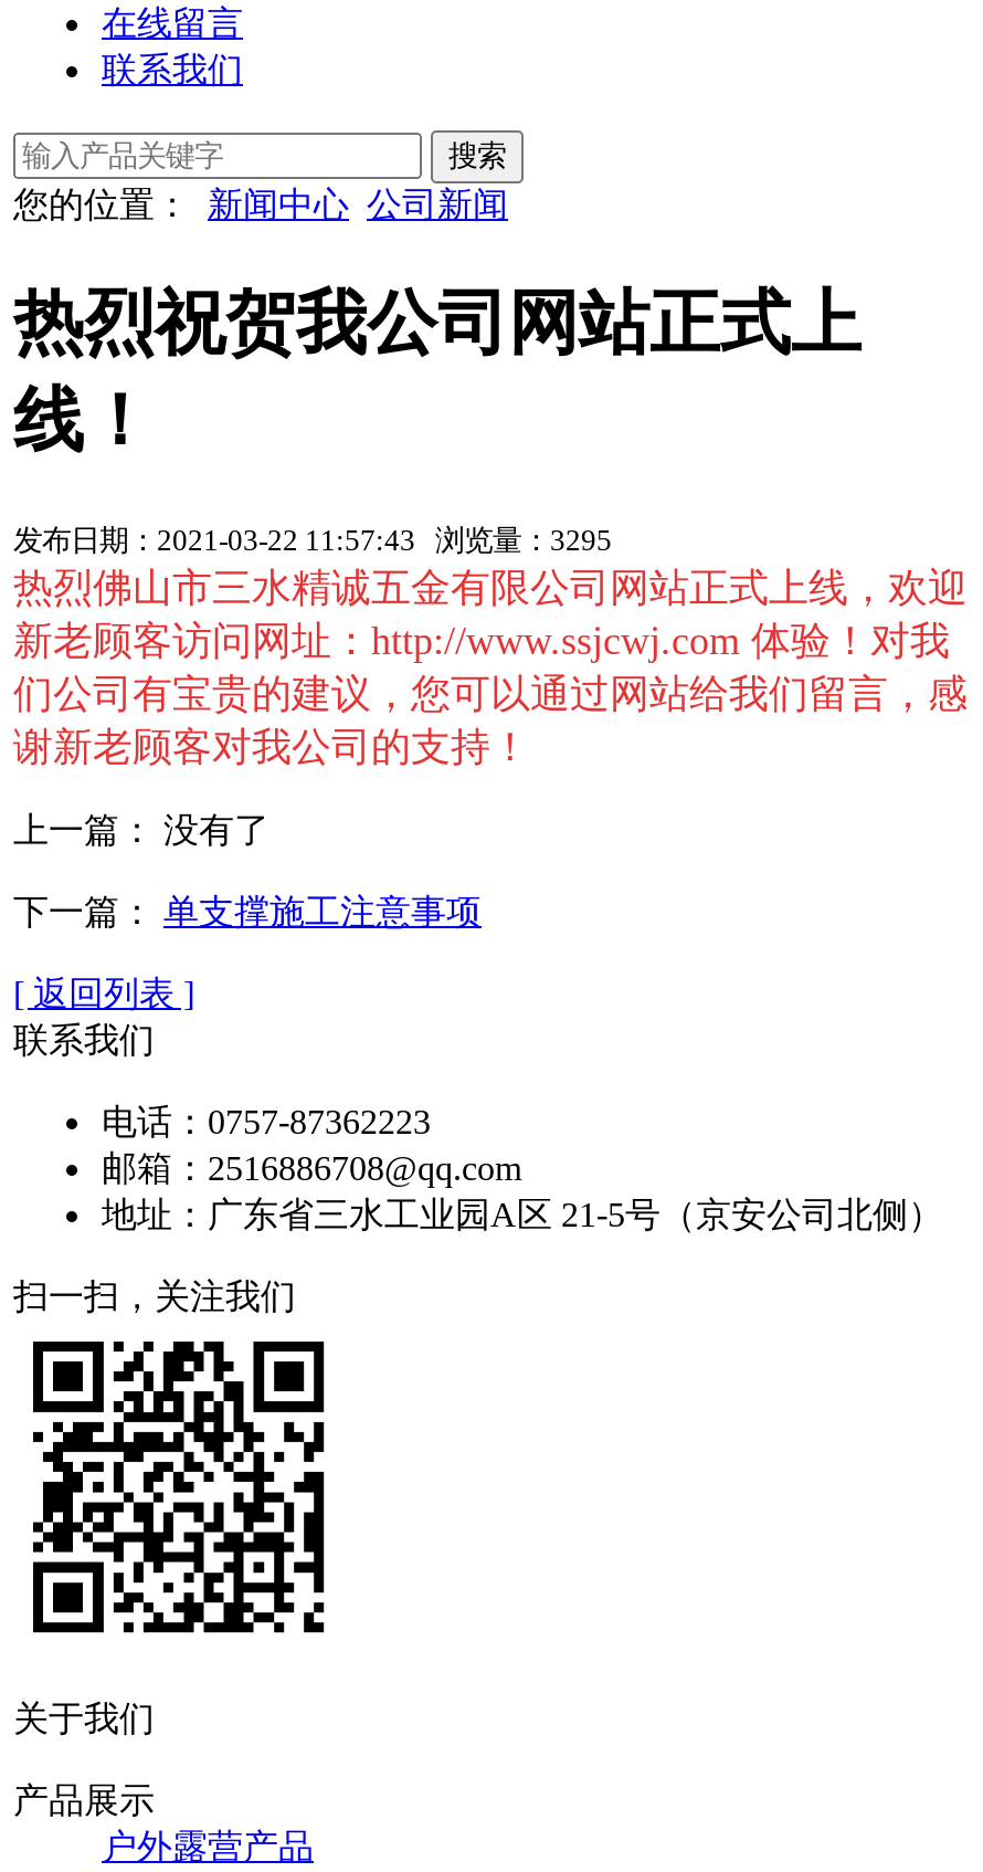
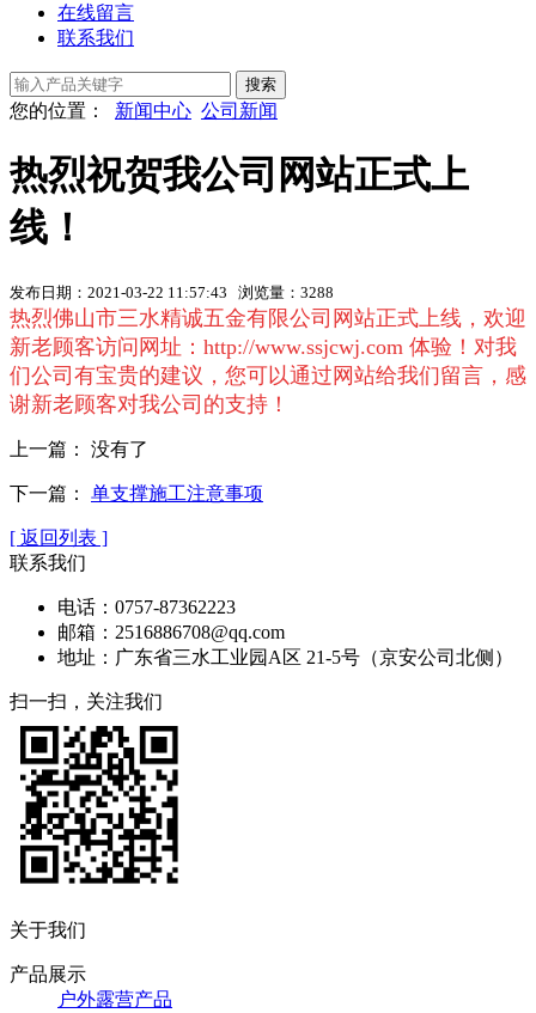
- 发布日期：2021-03-22 11:57:43 浏览量：3295
+ 发布日期：2021-03-22 11:57:43 浏览量：3288
